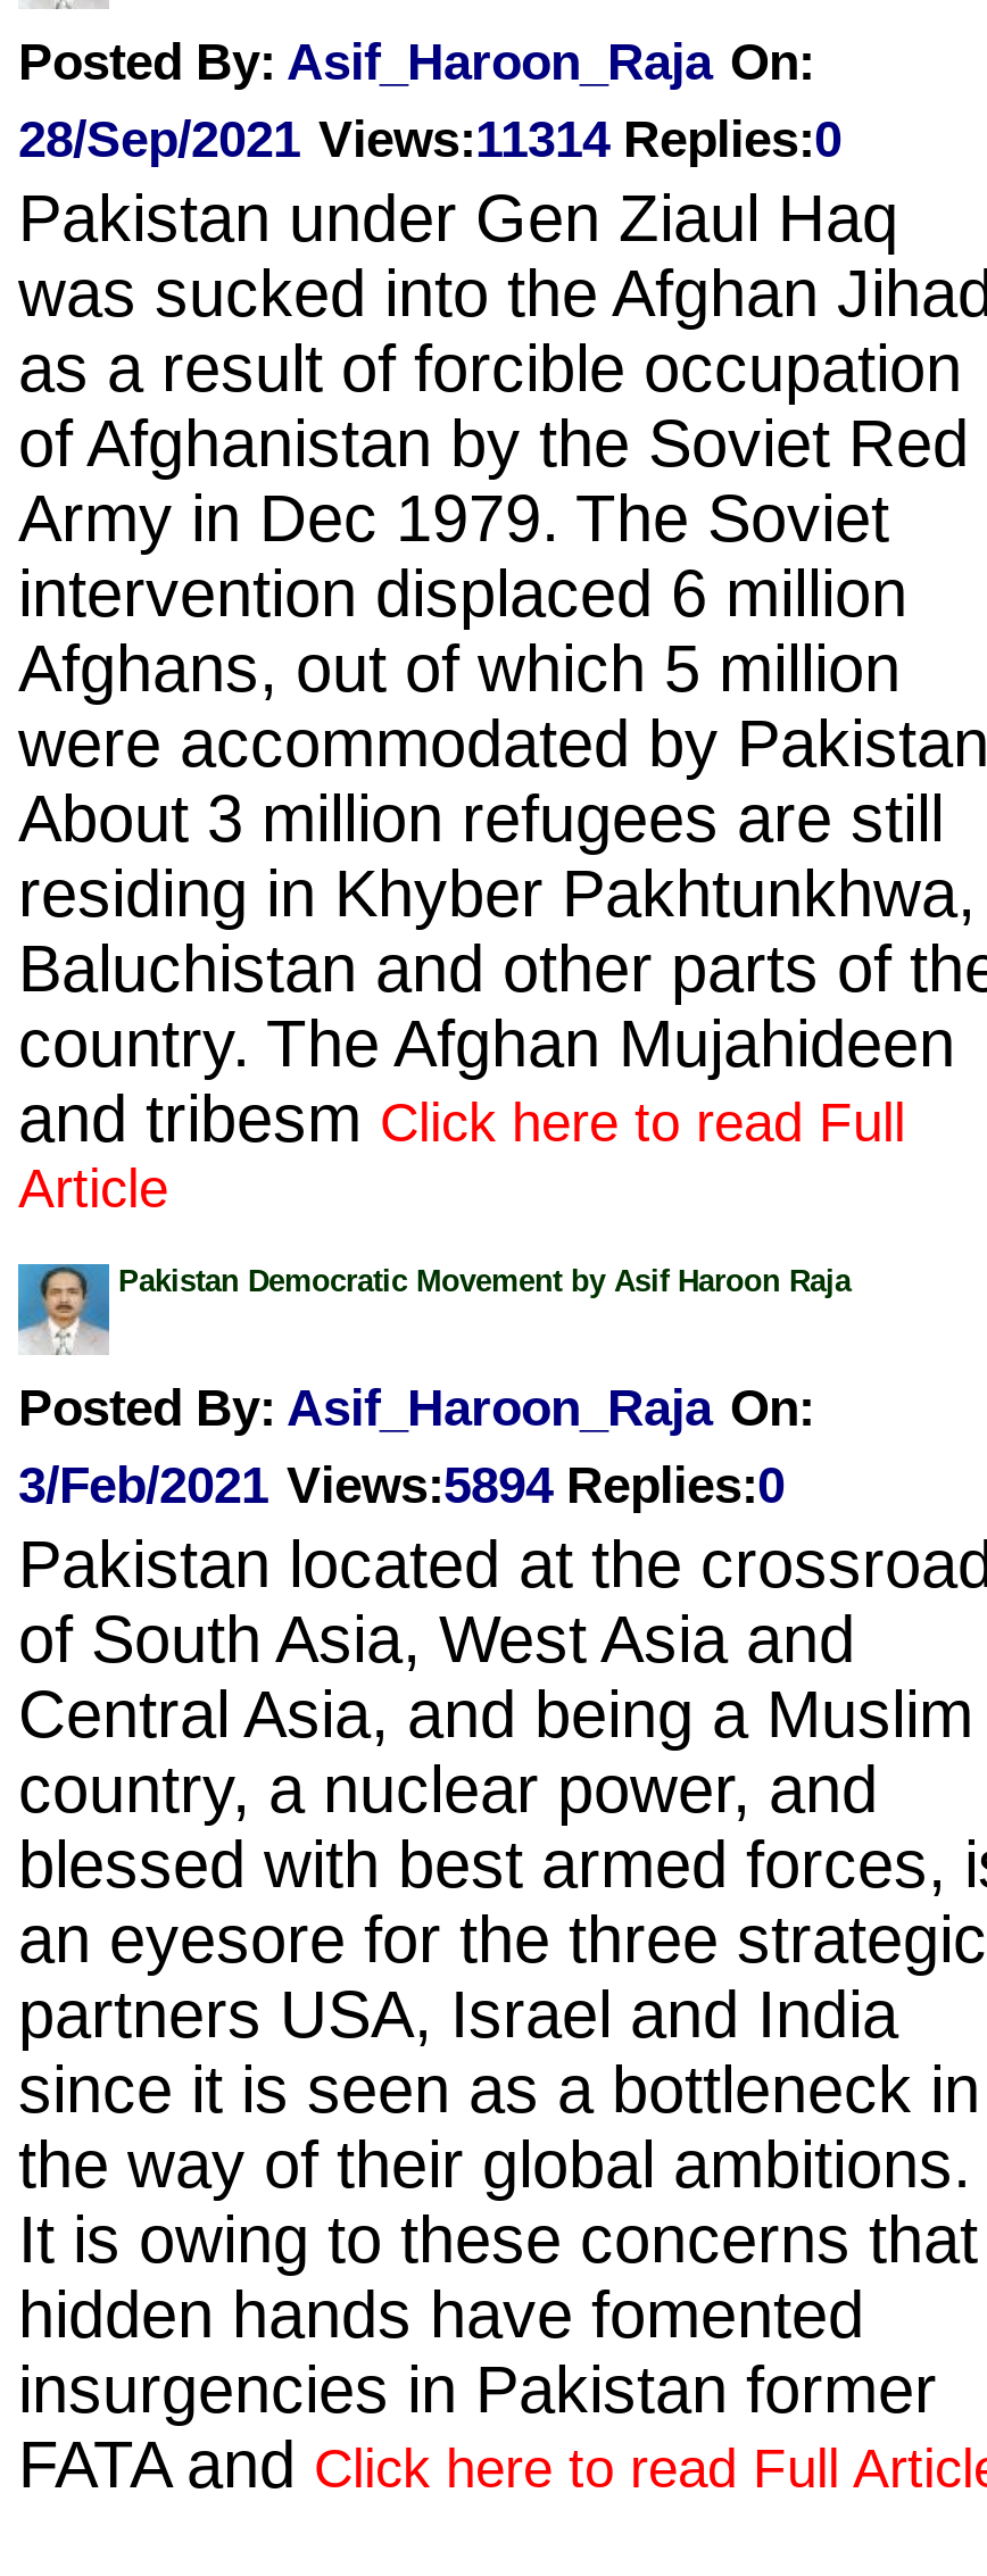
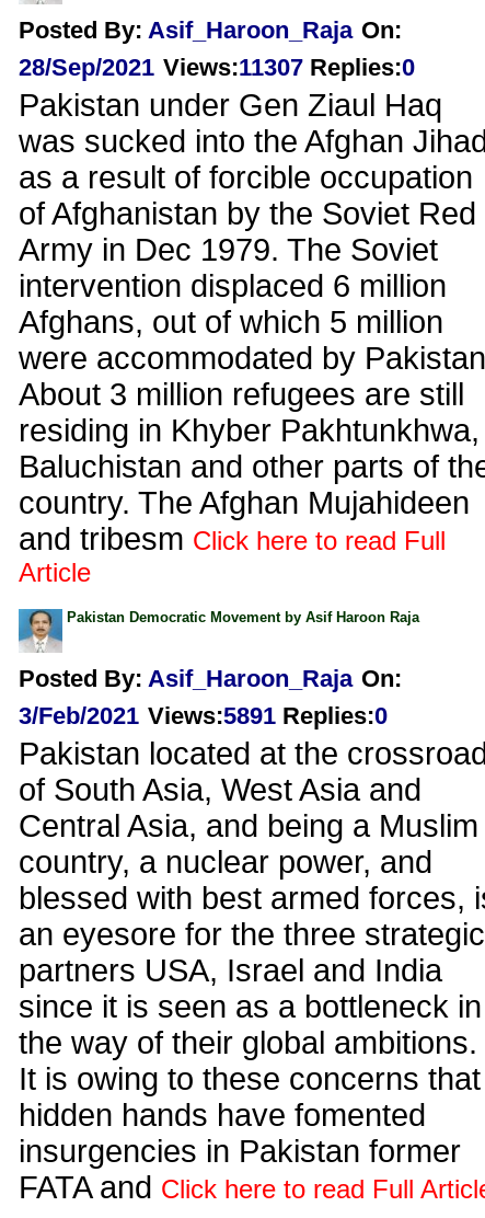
- 28/Sep/2021 Views:11314 Replies:0
+ 28/Sep/2021 Views:11307 Replies:0

- 3/Feb/2021 Views:5894 Replies:0
+ 3/Feb/2021 Views:5891 Replies:0
